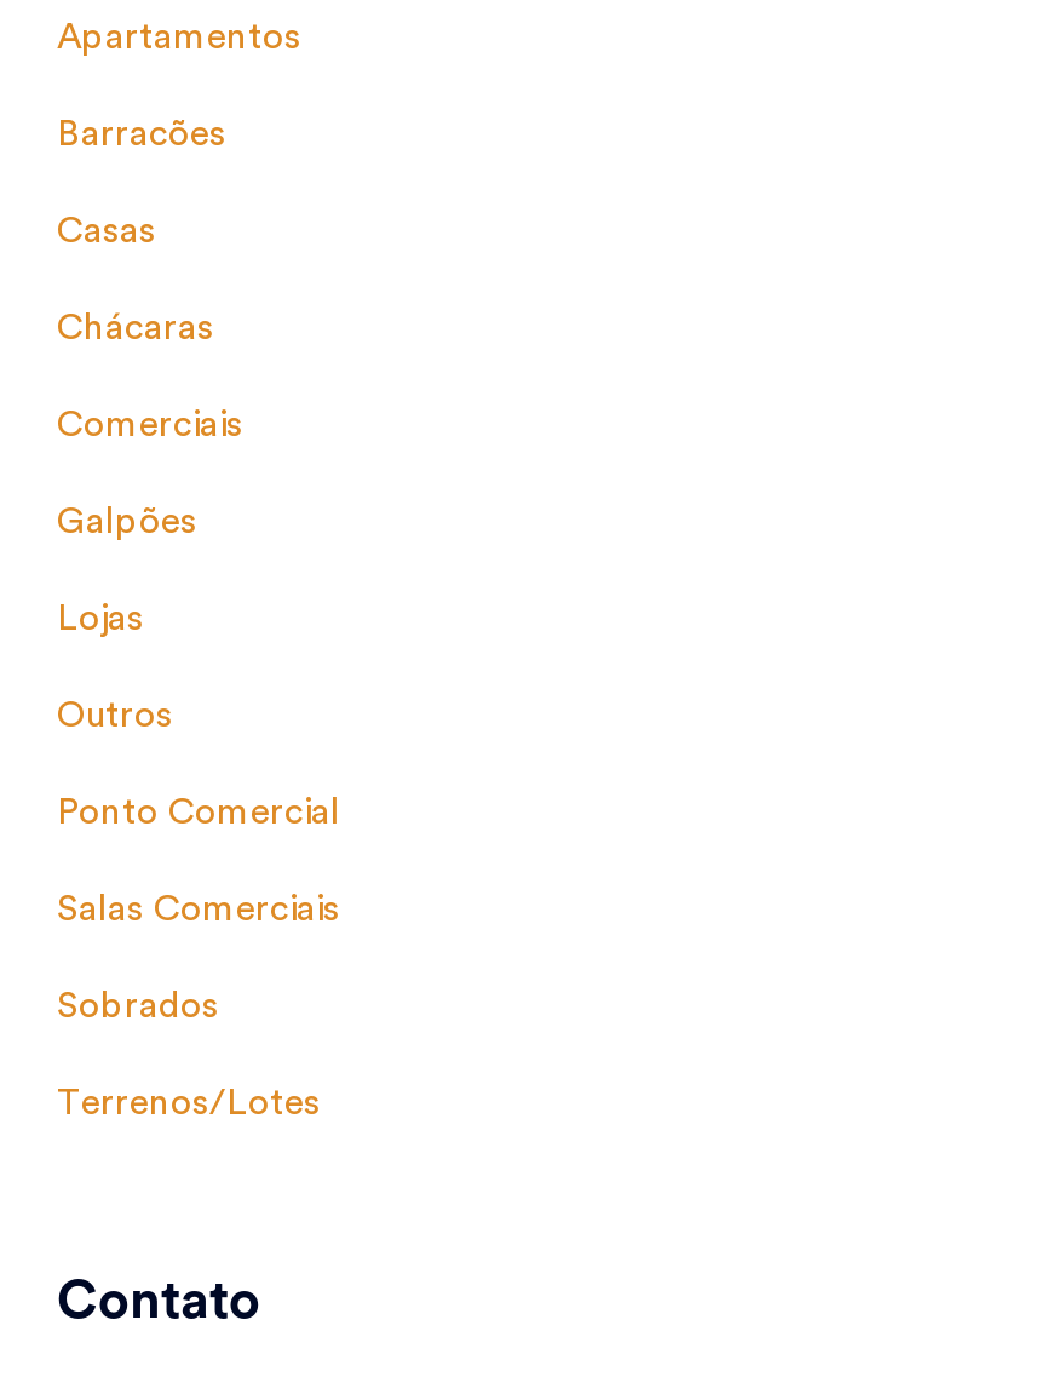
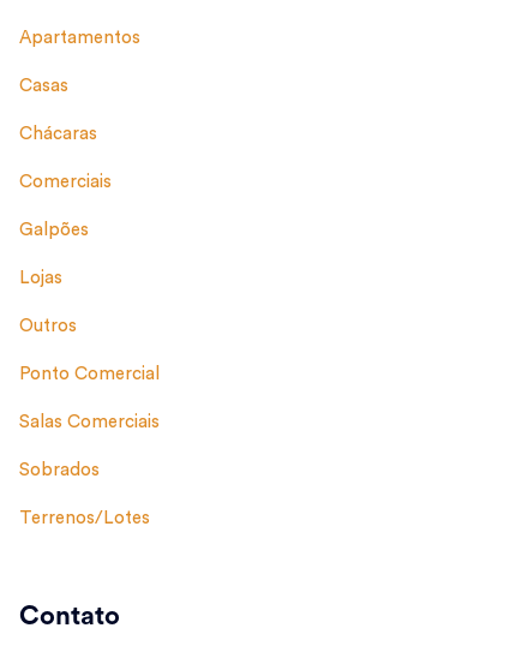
- Barracões
